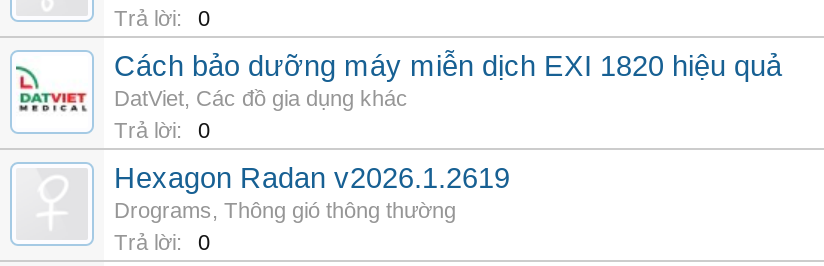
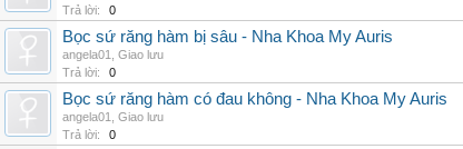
- [image]

- Cách bảo dưỡng máy miễn dịch EXI 1820 hiệu quả
- DatViet, Các đồ gia dụng khác
+ Bọc sứ răng hàm bị sâu - Nha Khoa My Auris
+ angela01, Giao lưu

- Hexagon Radan v2026.1.2619
- Drograms, Thông gió thông thường
+ Bọc sứ răng hàm có đau không - Nha Khoa My Auris
+ angela01, Giao lưu
